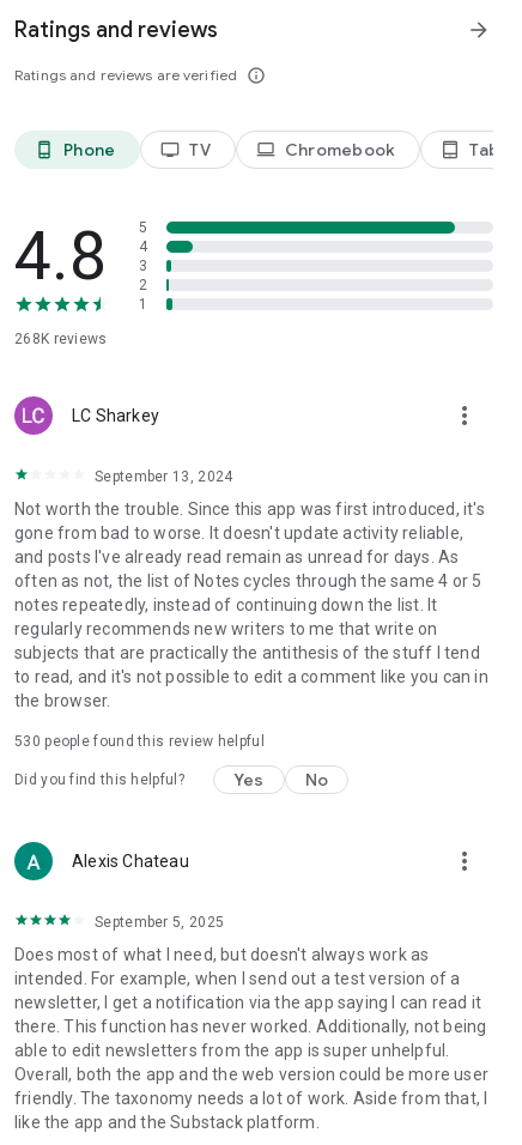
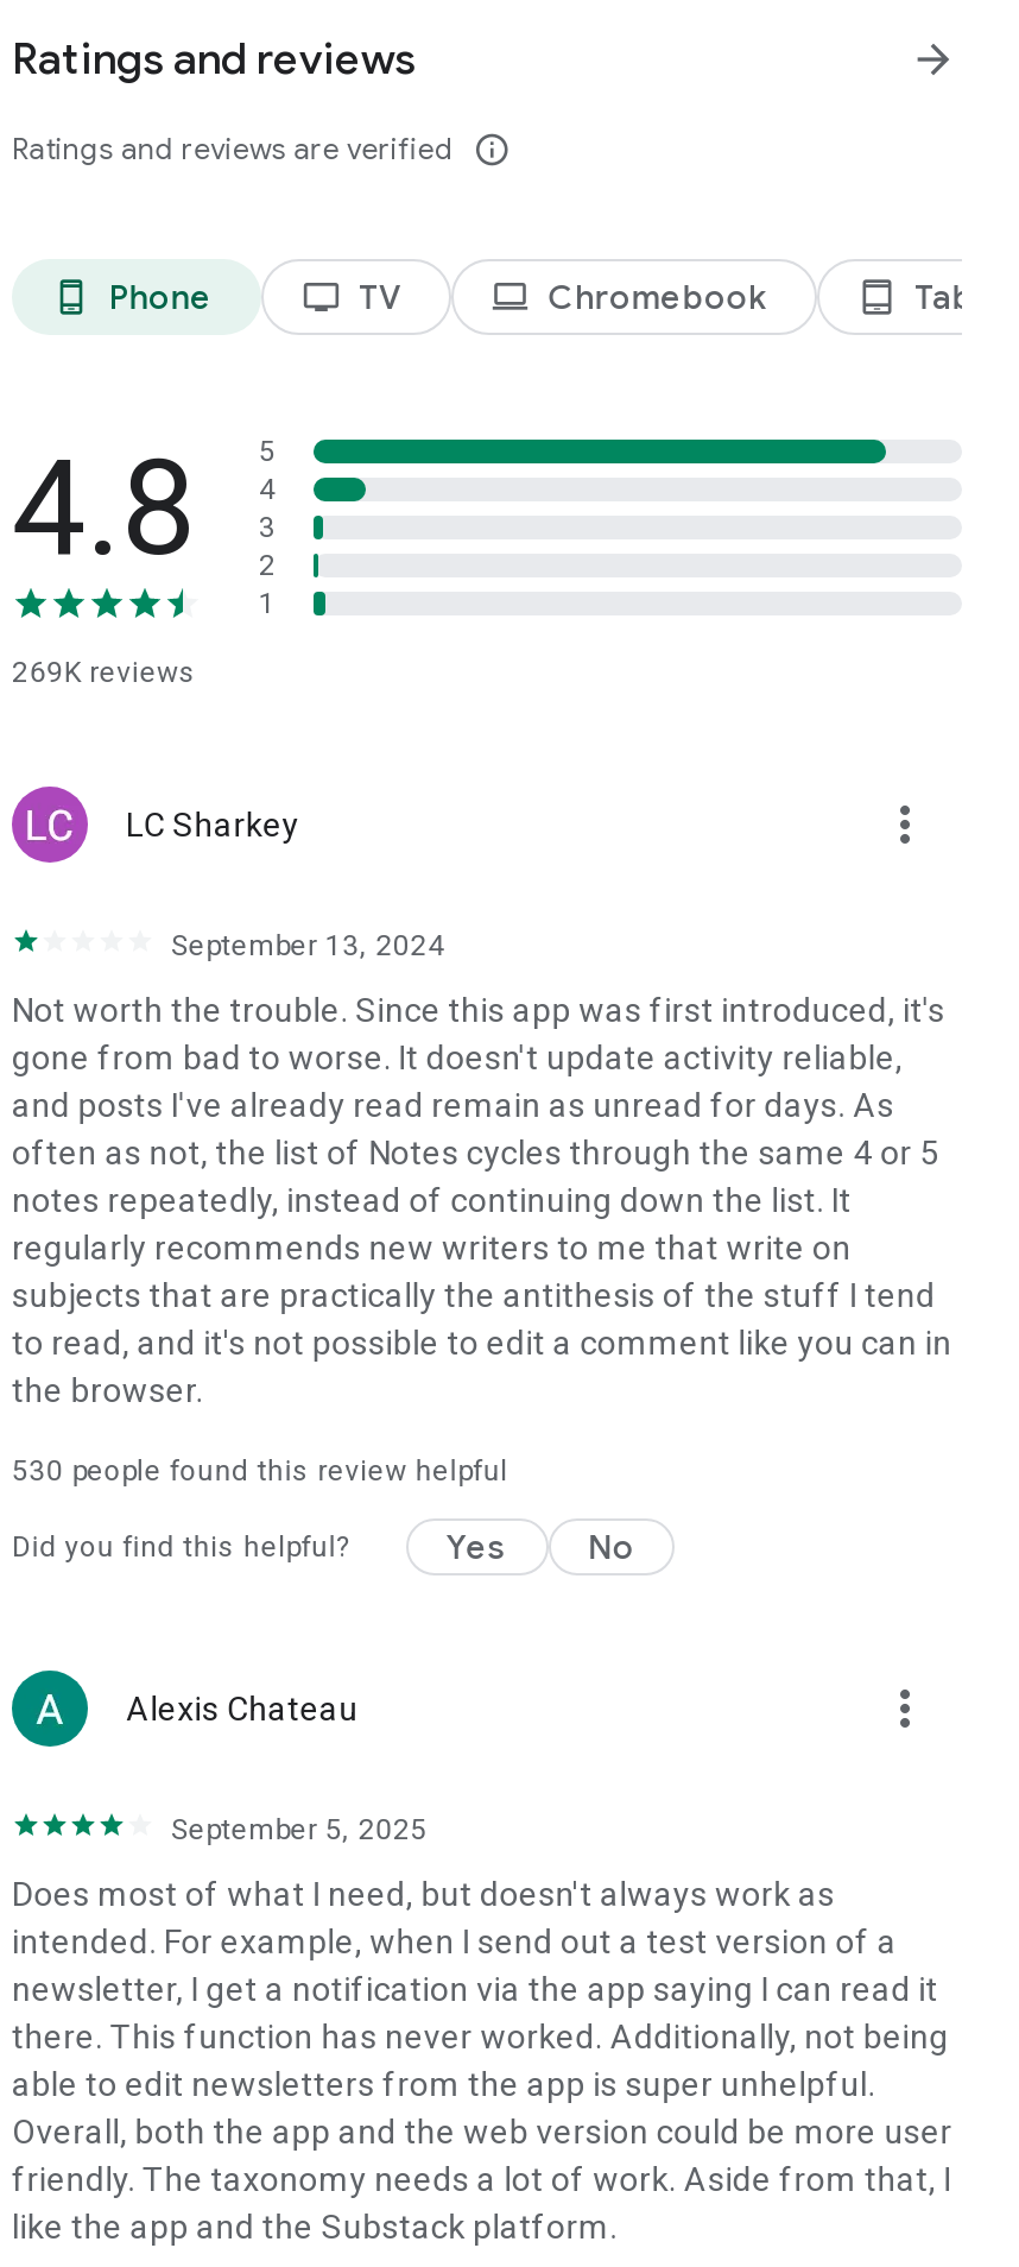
- 268K reviews
+ 269K reviews
